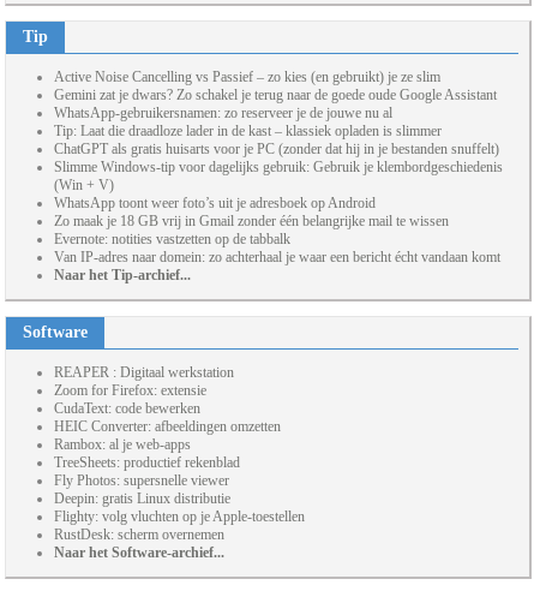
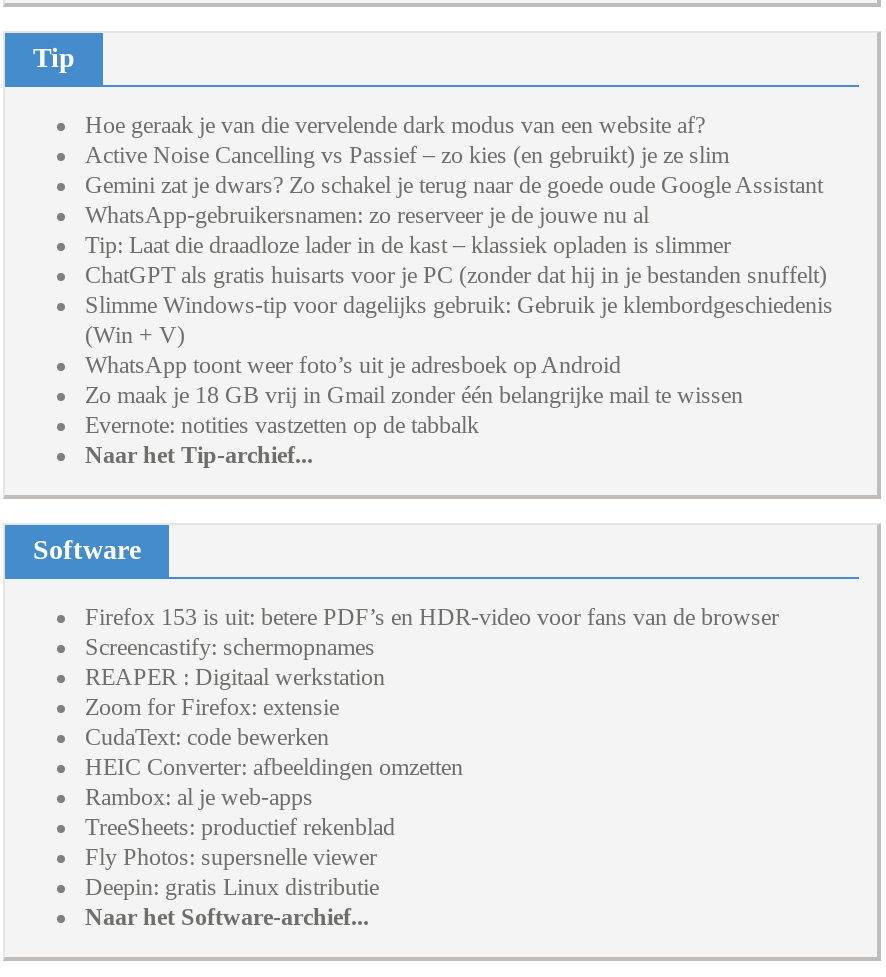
+ Hoe geraak je van die vervelende dark modus van een website af?

- Van IP-adres naar domein: zo achterhaal je waar een bericht écht vandaan komt

+ Firefox 153 is uit: betere PDF’s en HDR-video voor fans van de browser
+ Screencastify: schermopnames

moved down: REAPER : Digitaal werkstation | Zoom for Firefox: extensie | CudaText: code bewerken | HEIC Converter: afbeeldingen omzetten | Rambox: al je web-apps | TreeSheets: productief rekenblad | Fly Photos: supersnelle viewer | Deepin: gratis Linux distributie

- Flighty: volg vluchten op je Apple-toestellen
- RustDesk: scherm overnemen
